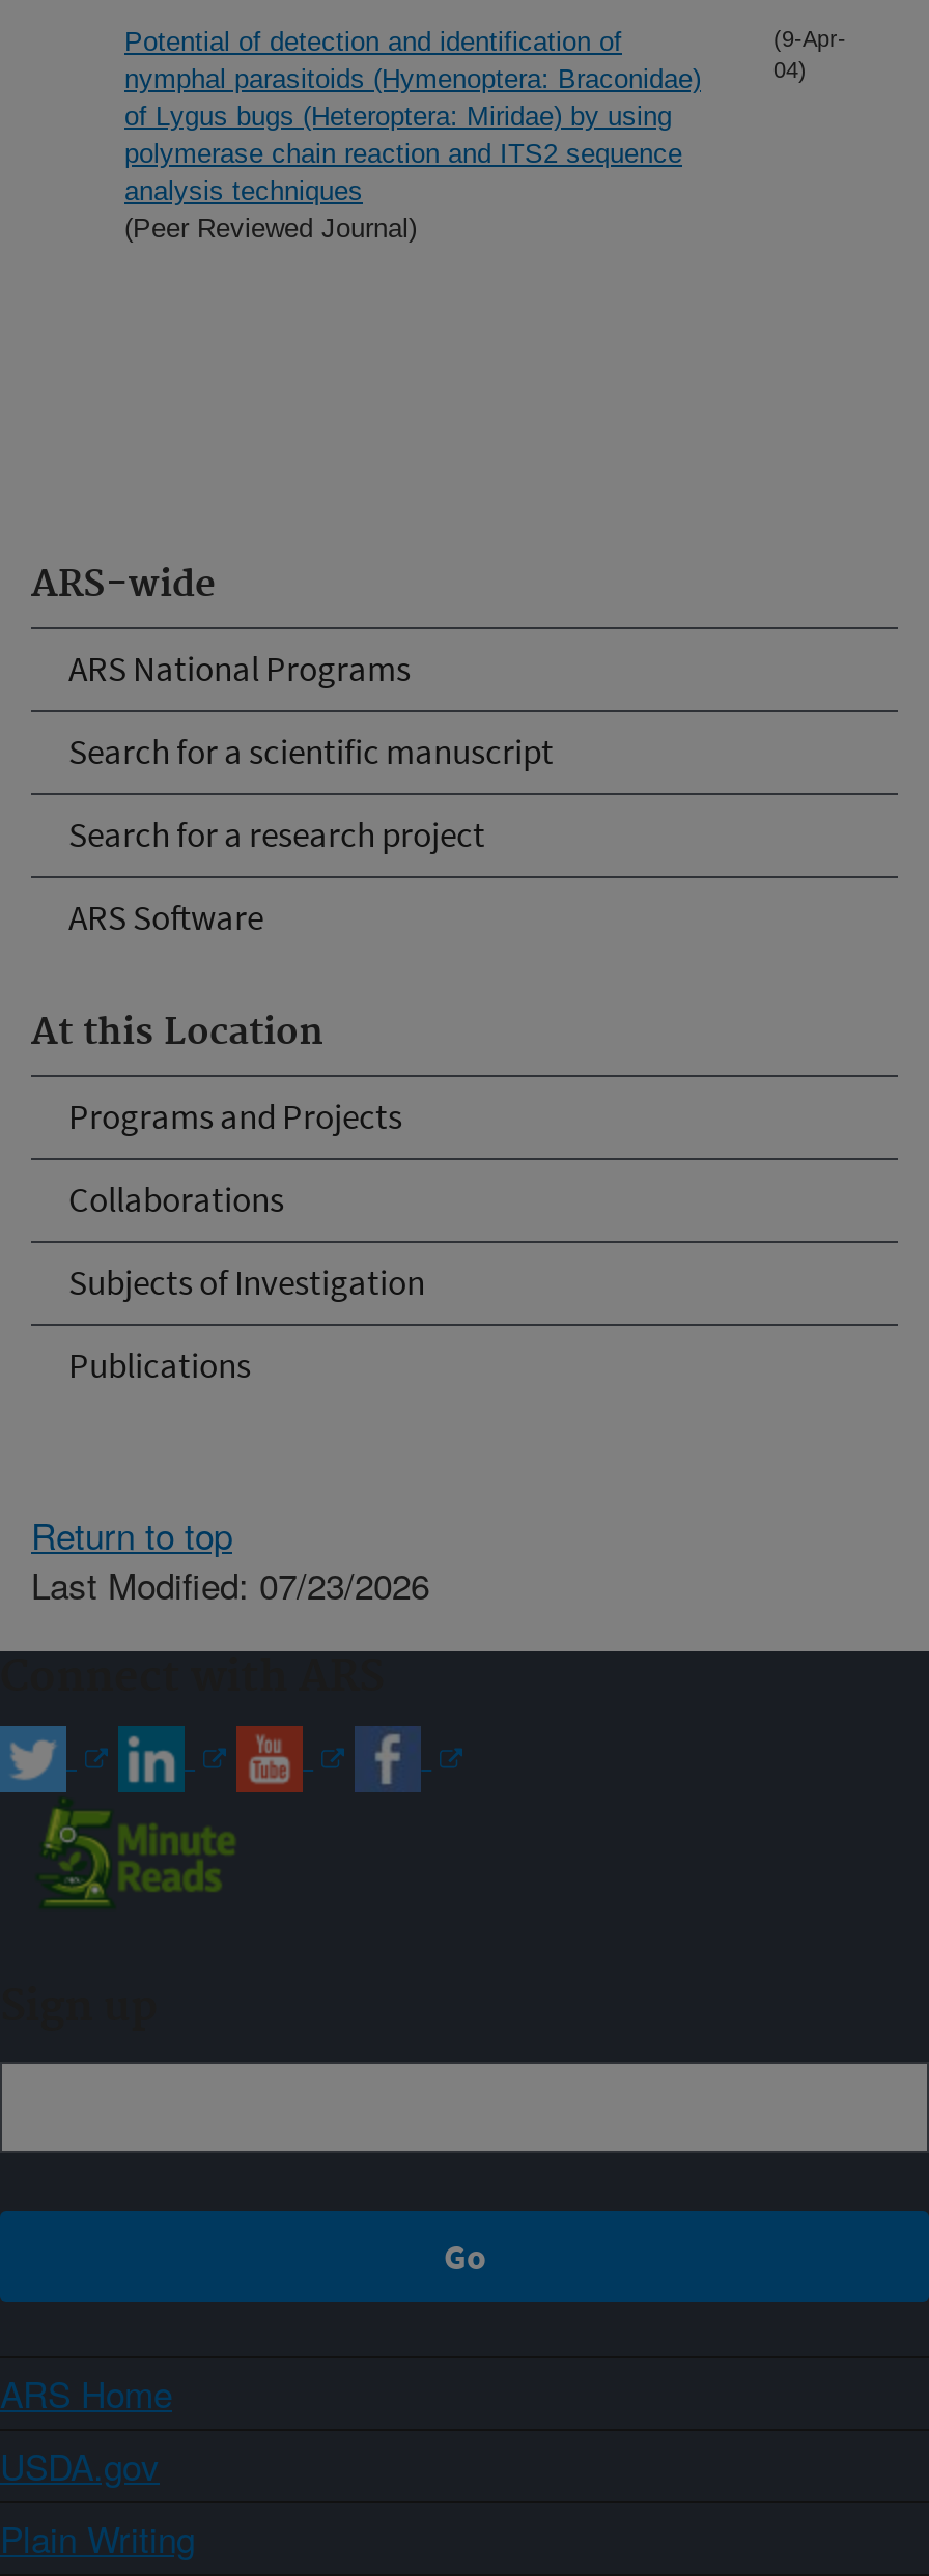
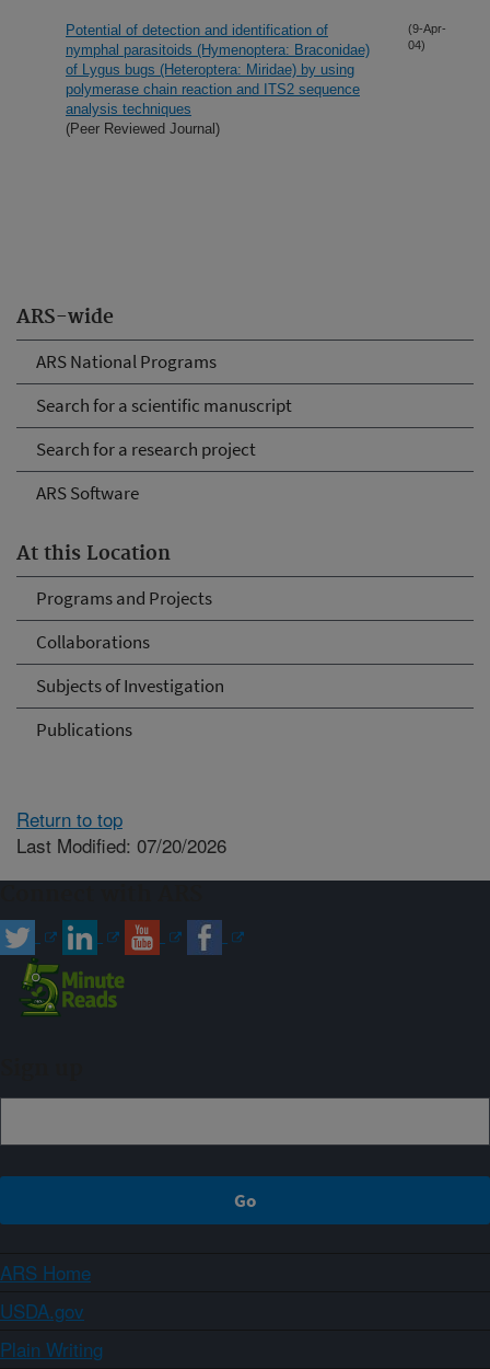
- Last Modified: 07/23/2026
+ Last Modified: 07/20/2026
